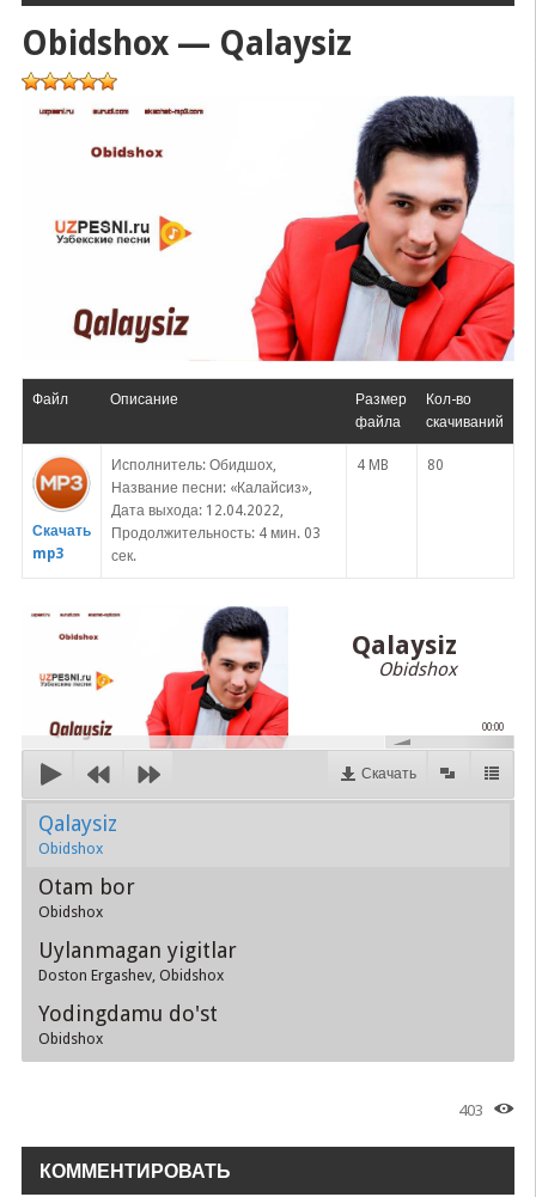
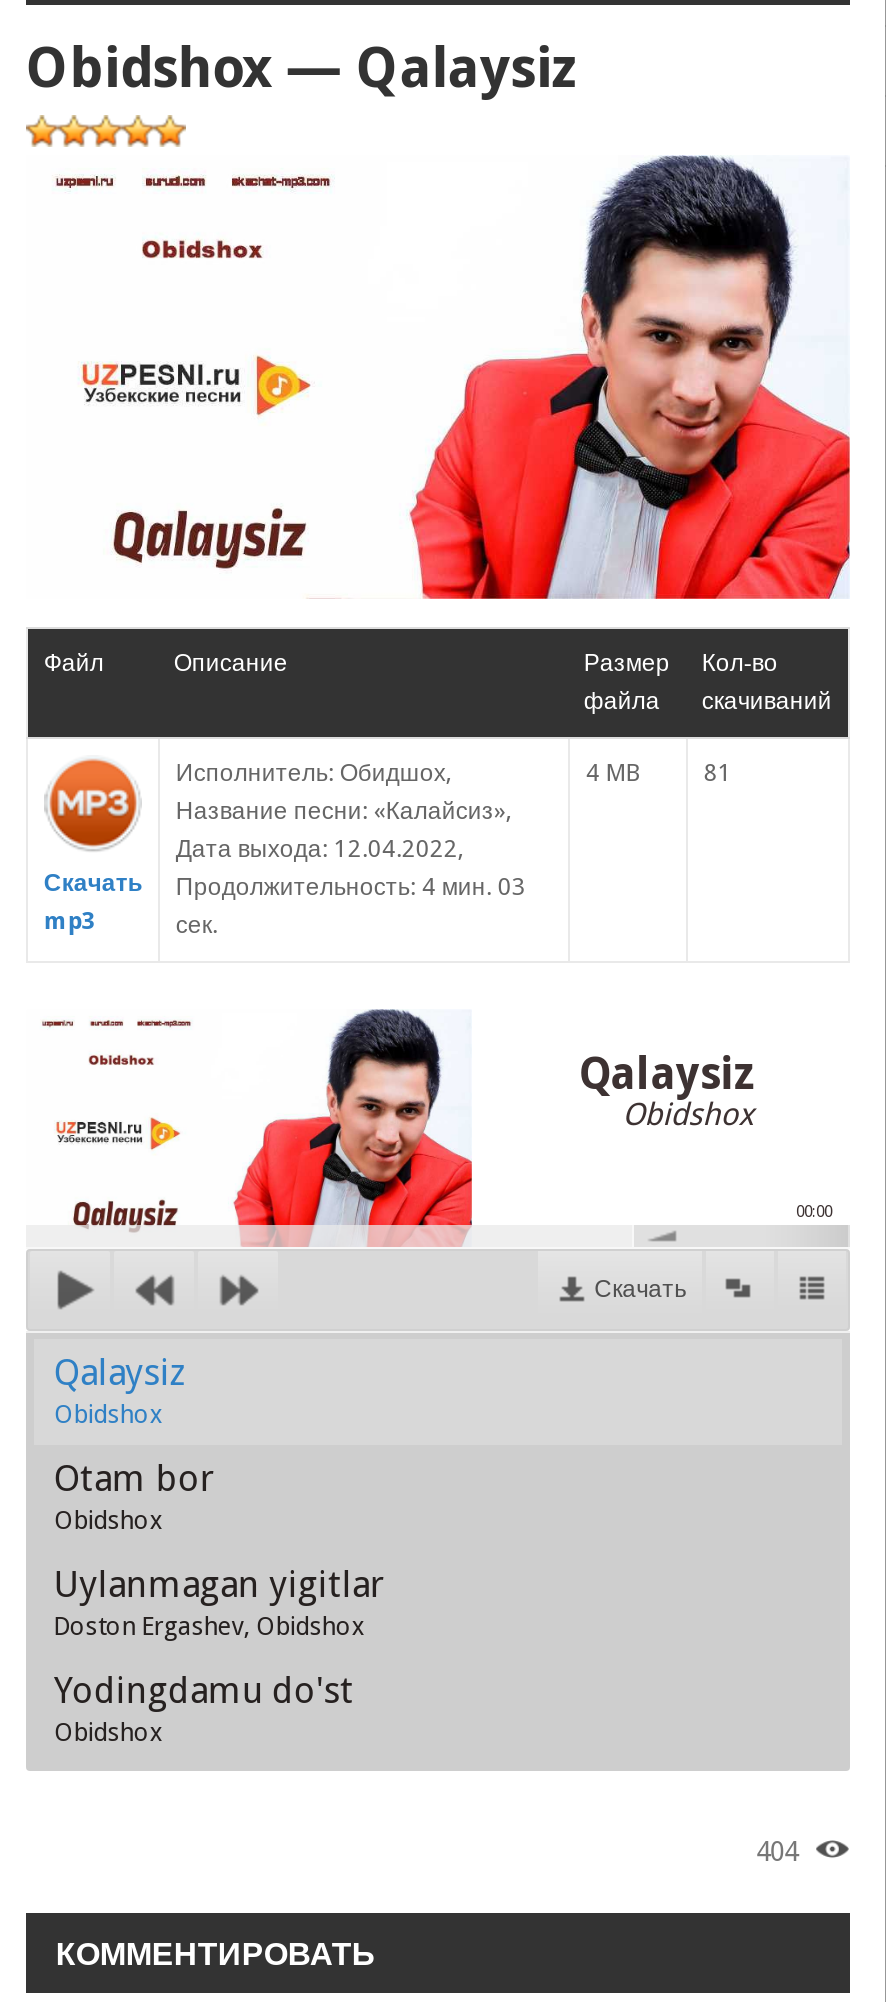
- 80
+ 81

- 403
+ 404
